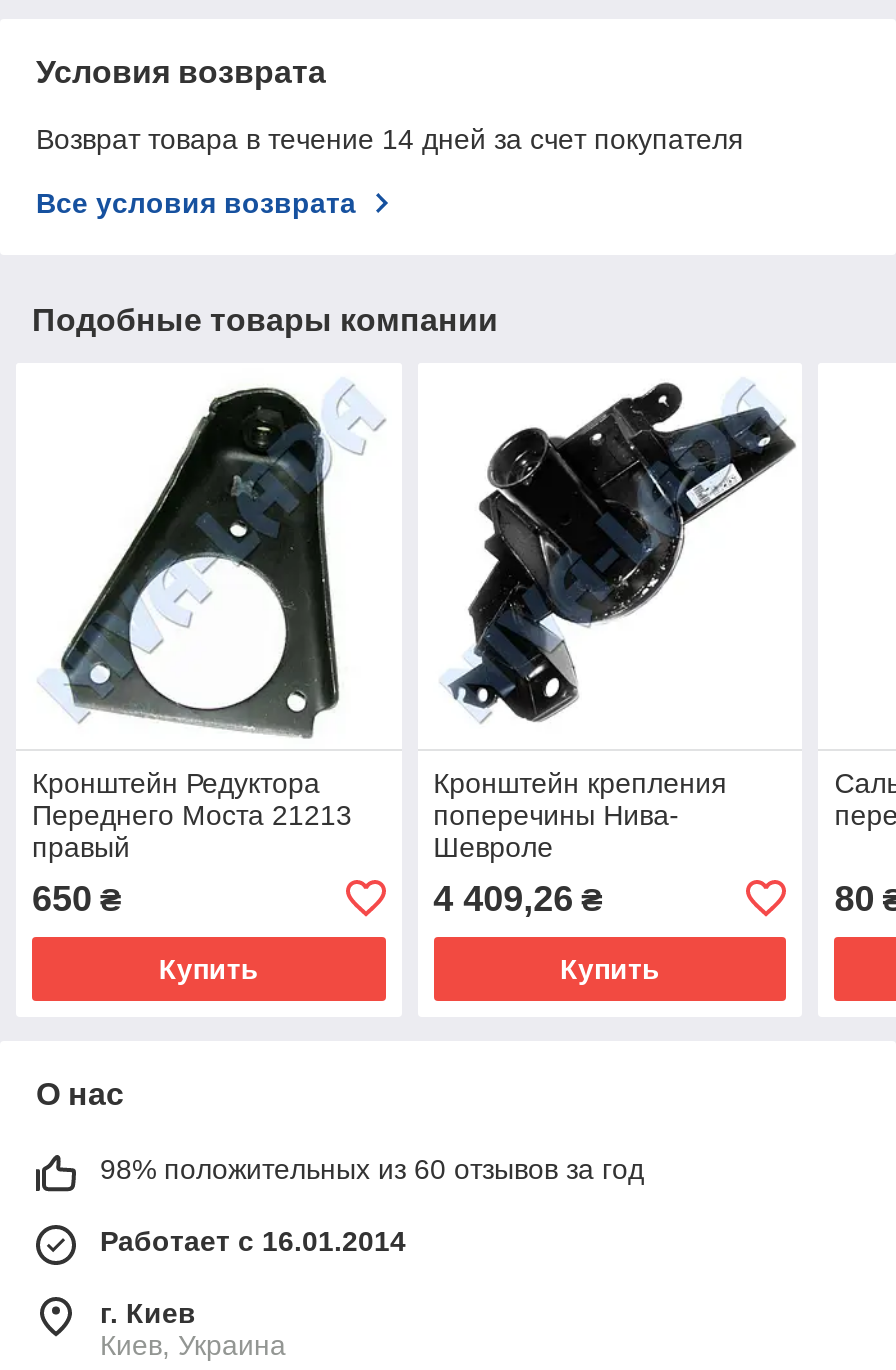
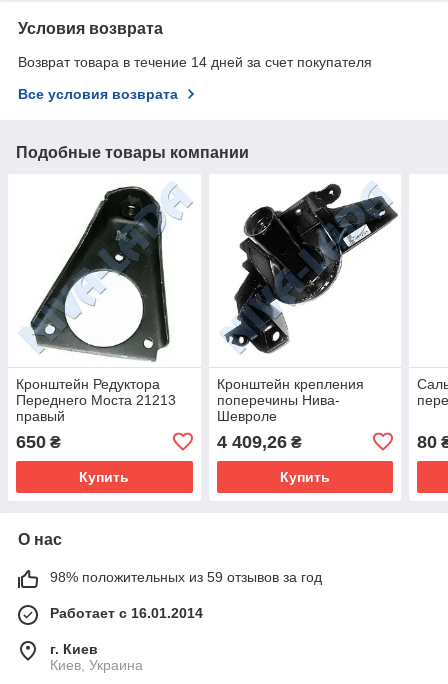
- 98% положительных из 60 отзывов за год
+ 98% положительных из 59 отзывов за год
